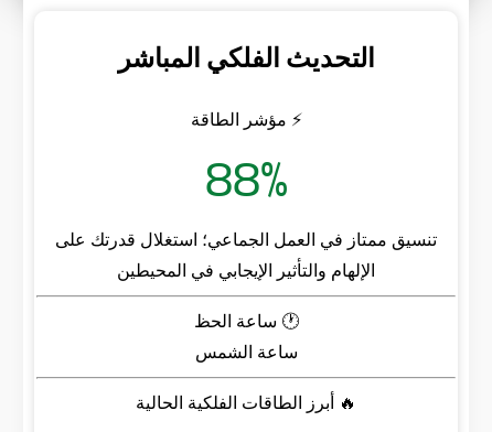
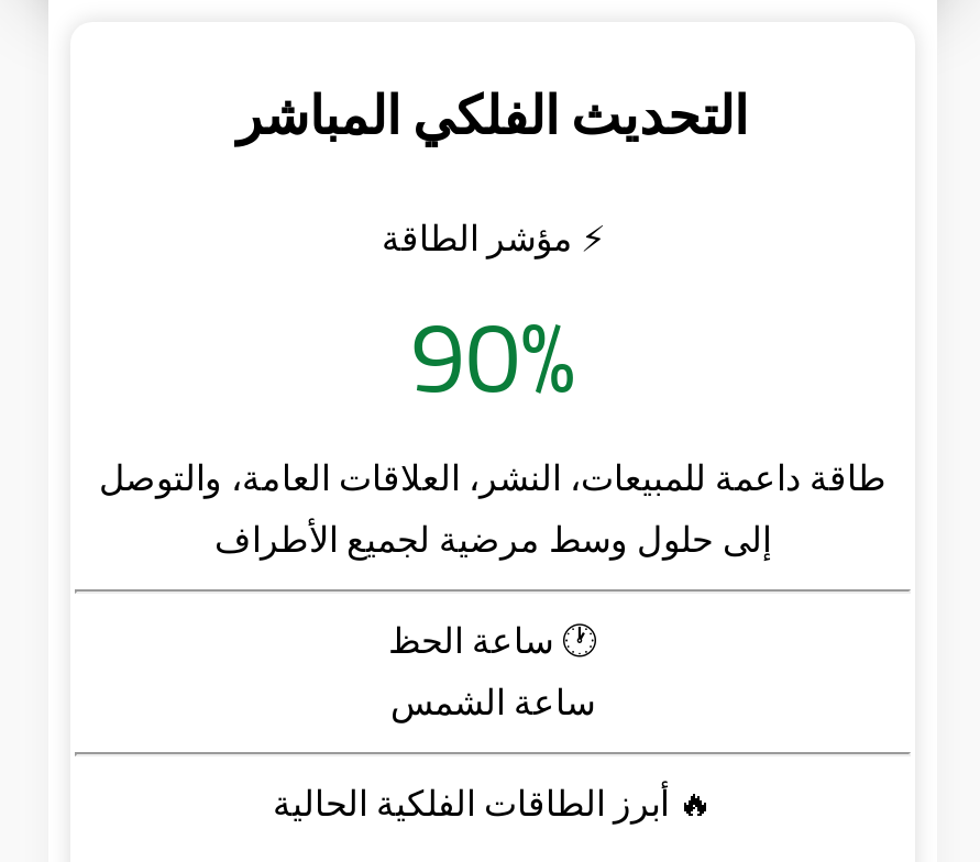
- 88%
- تنسيق ممتاز في العمل الجماعي؛ استغلال قدرتك على
- الإلهام والتأثير الإيجابي في المحيطين
+ 90%
+ طاقة داعمة للمبيعات، النشر، العلاقات العامة، والتوصل
+ إلى حلول وسط مرضية لجميع الأطراف
